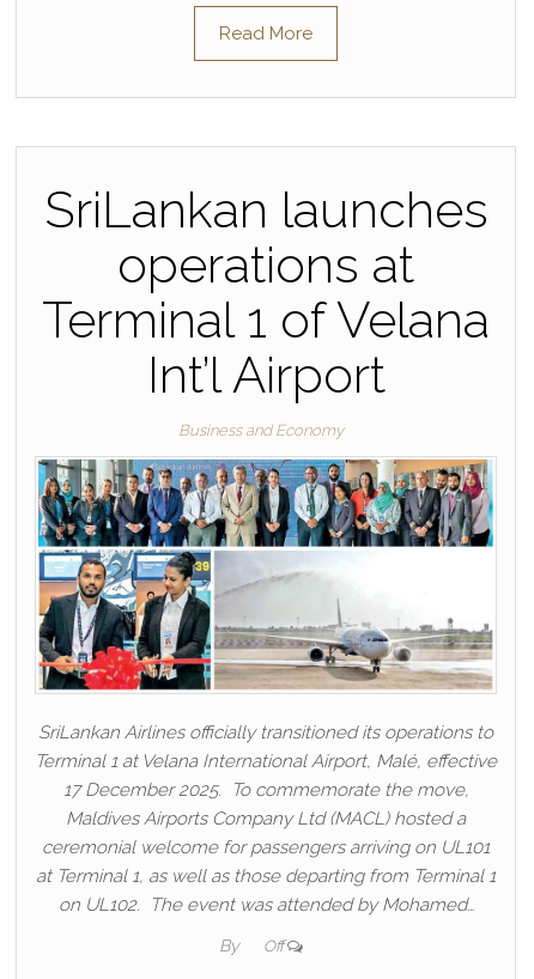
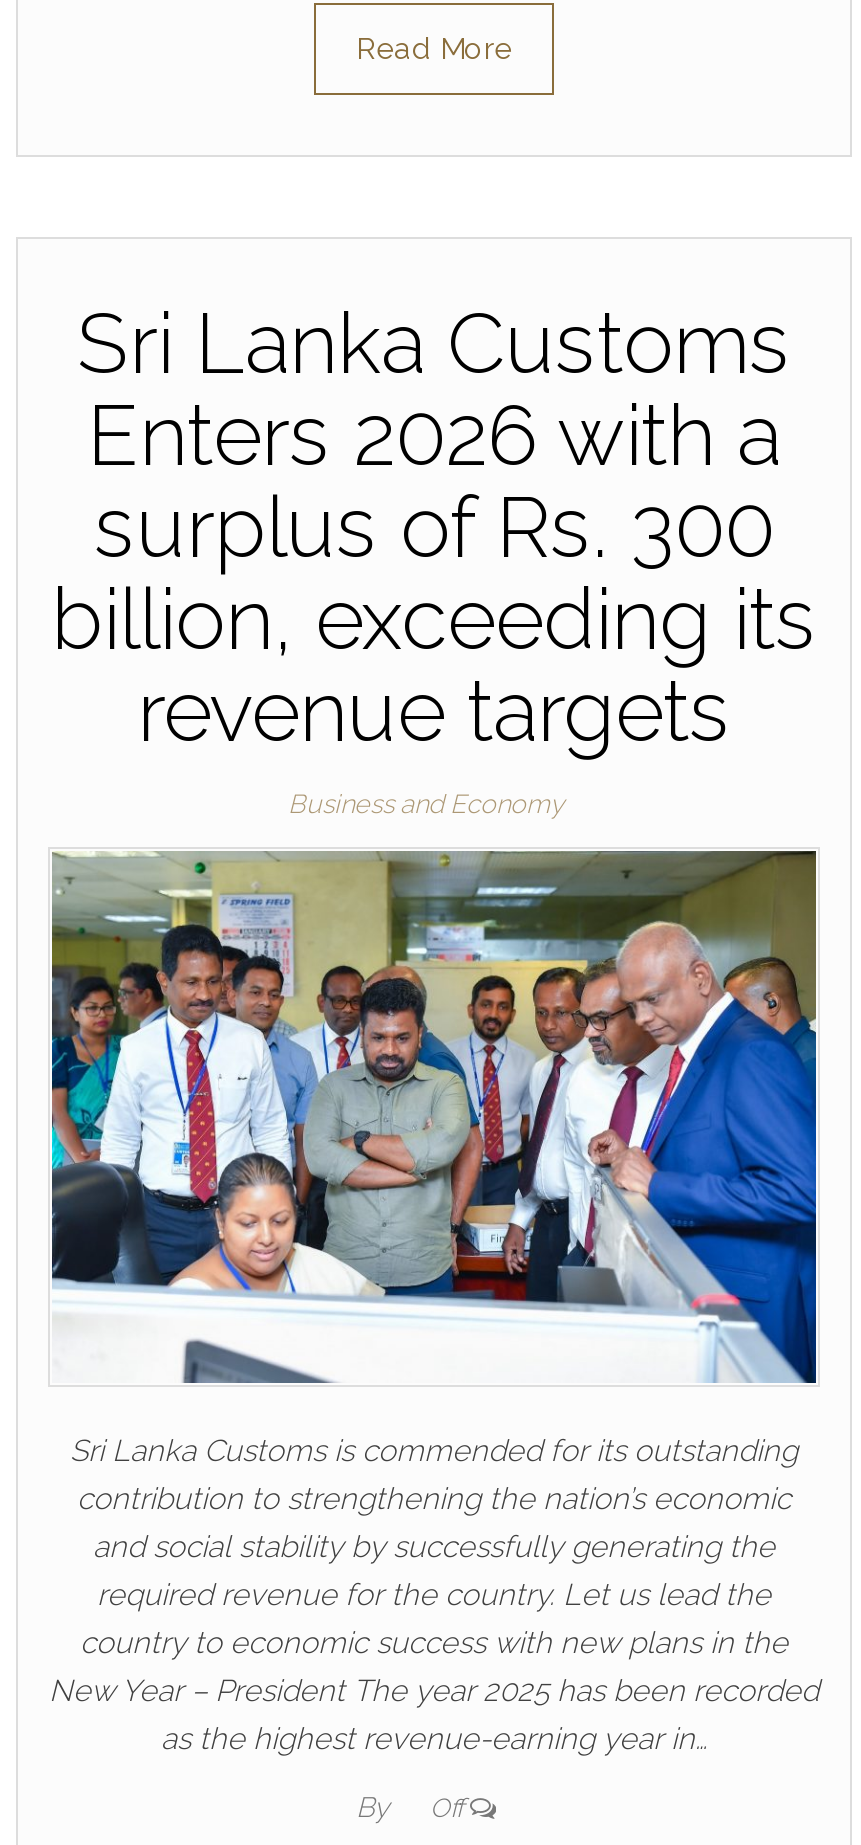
- SriLankan launches
- operations at
- Terminal 1 of Velana
- Int’l Airport
+ Sri Lanka Customs
+ Enters 2026 with a
+ surplus of Rs. 300
+ billion, exceeding its
+ revenue targets

- [image]
+ [image]

- SriLankan Airlines officially transitioned its operations to
- Terminal 1 at Velana International Airport, Malé, effective
- 17 December 2025. To commemorate the move,
- Maldives Airports Company Ltd (MACL) hosted a
- ceremonial welcome for passengers arriving on UL101
- at Terminal 1, as well as those departing from Terminal 1
- on UL102. The event was attended by Mohamed…
+ Sri Lanka Customs is commended for its outstanding
+ contribution to strengthening the nation’s economic
+ and social stability by successfully generating the
+ required revenue for the country. Let us lead the
+ country to economic success with new plans in the
+ New Year – President The year 2025 has been recorded
+ as the highest revenue-earning year in…
